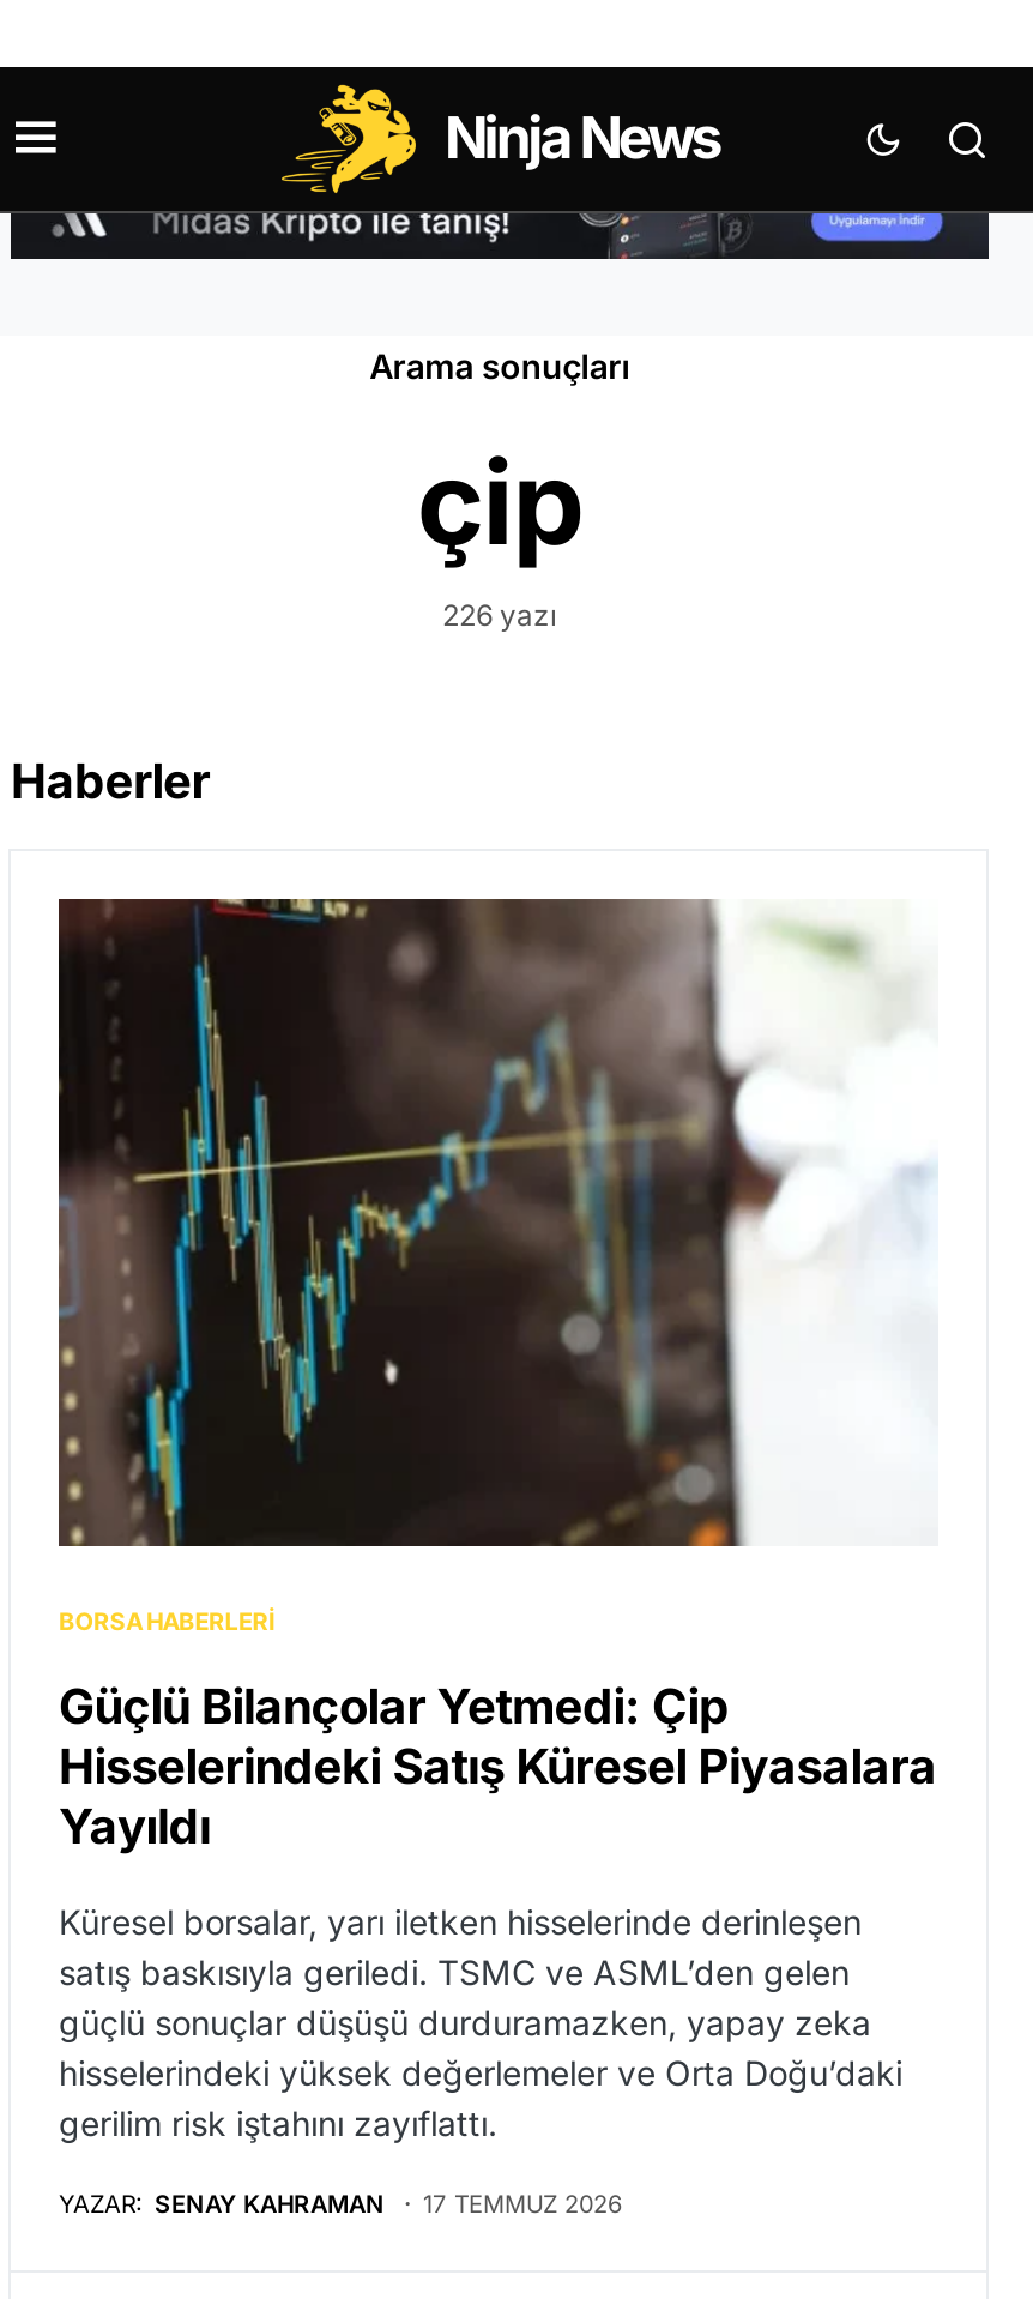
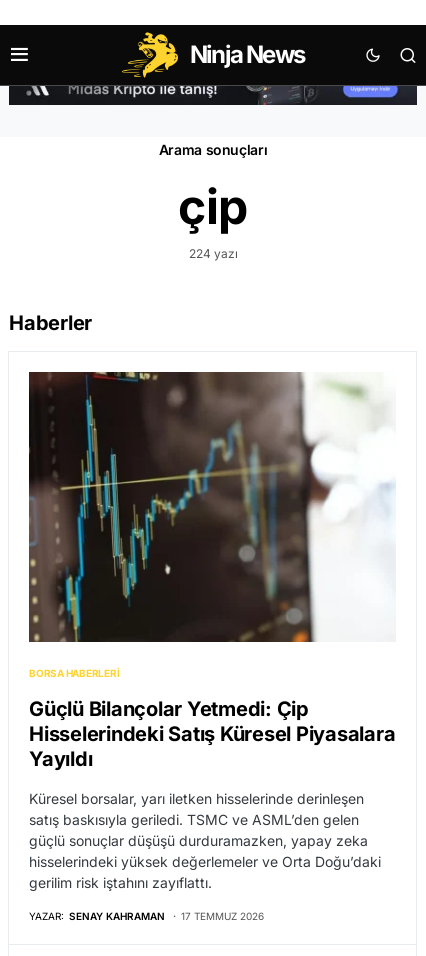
- 226 yazı
+ 224 yazı
